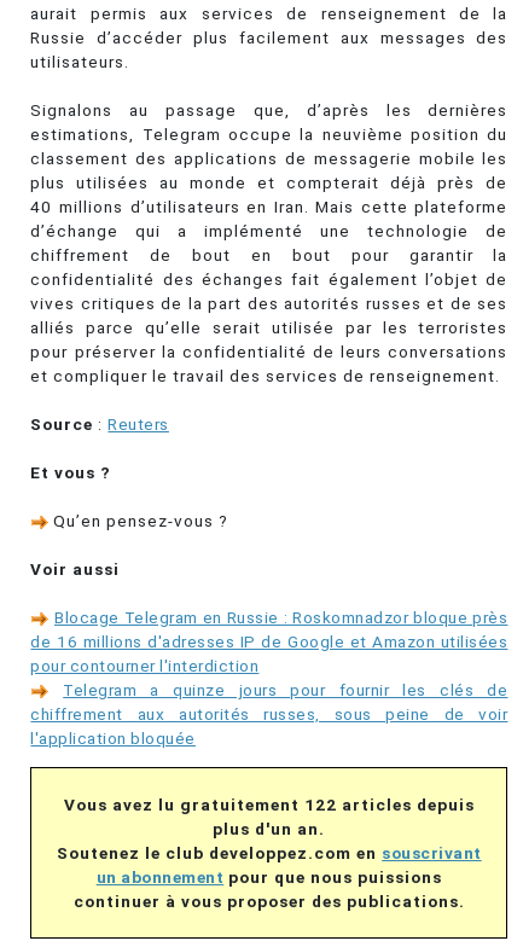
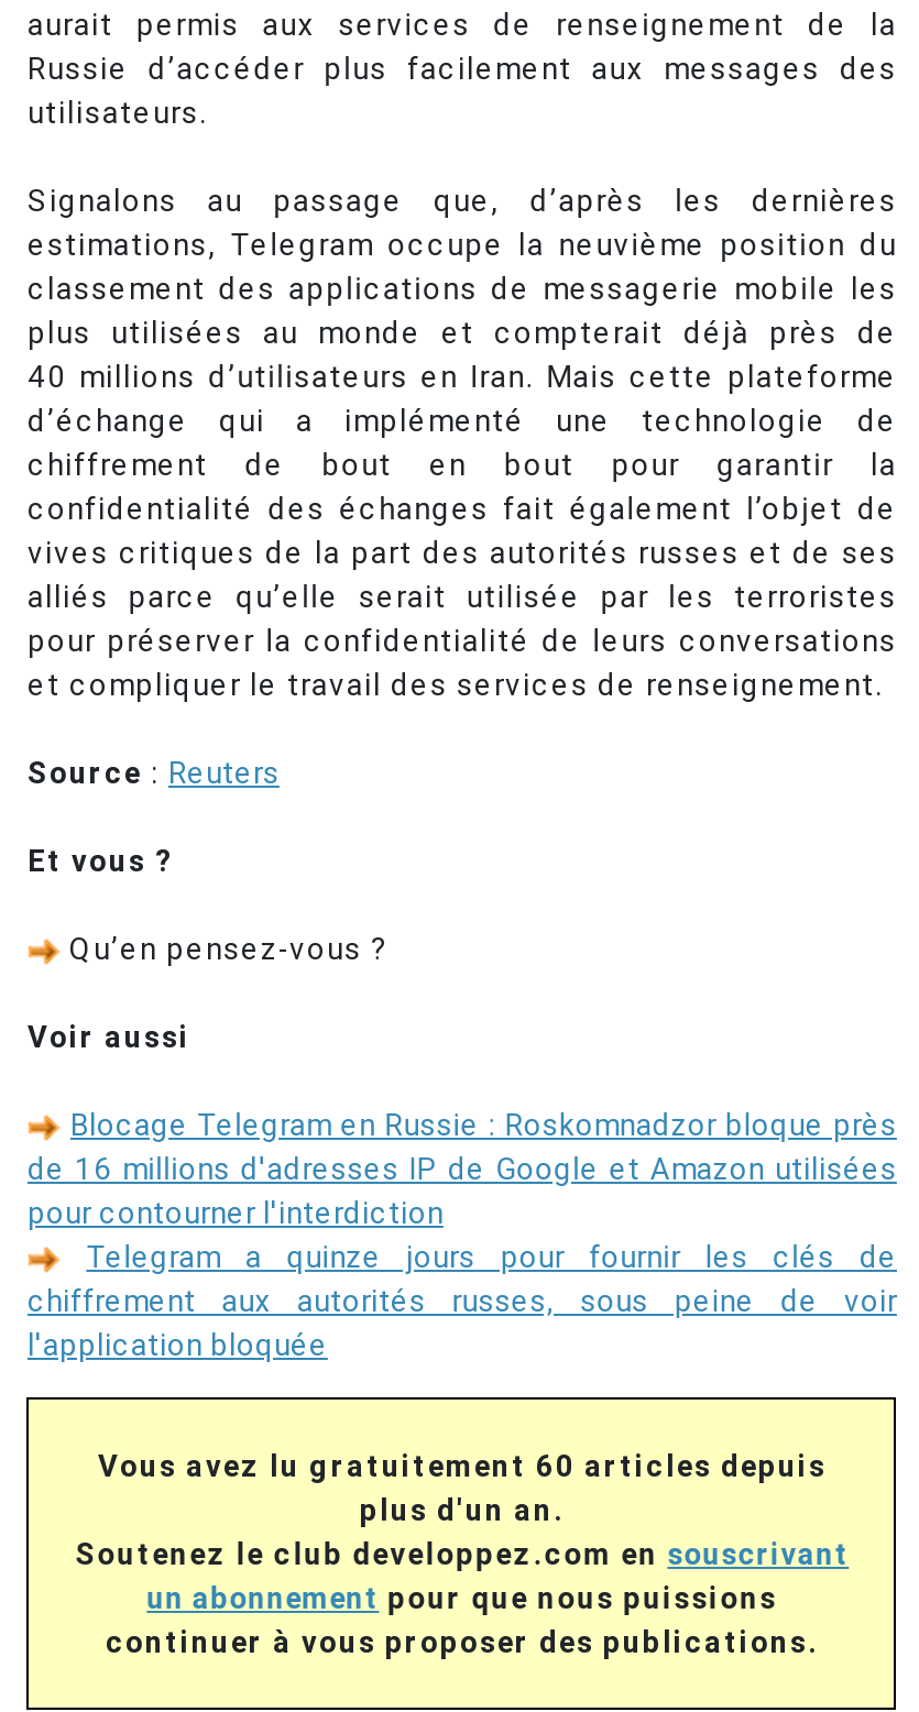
- Vous avez lu gratuitement 122 articles depuis
+ Vous avez lu gratuitement 60 articles depuis
